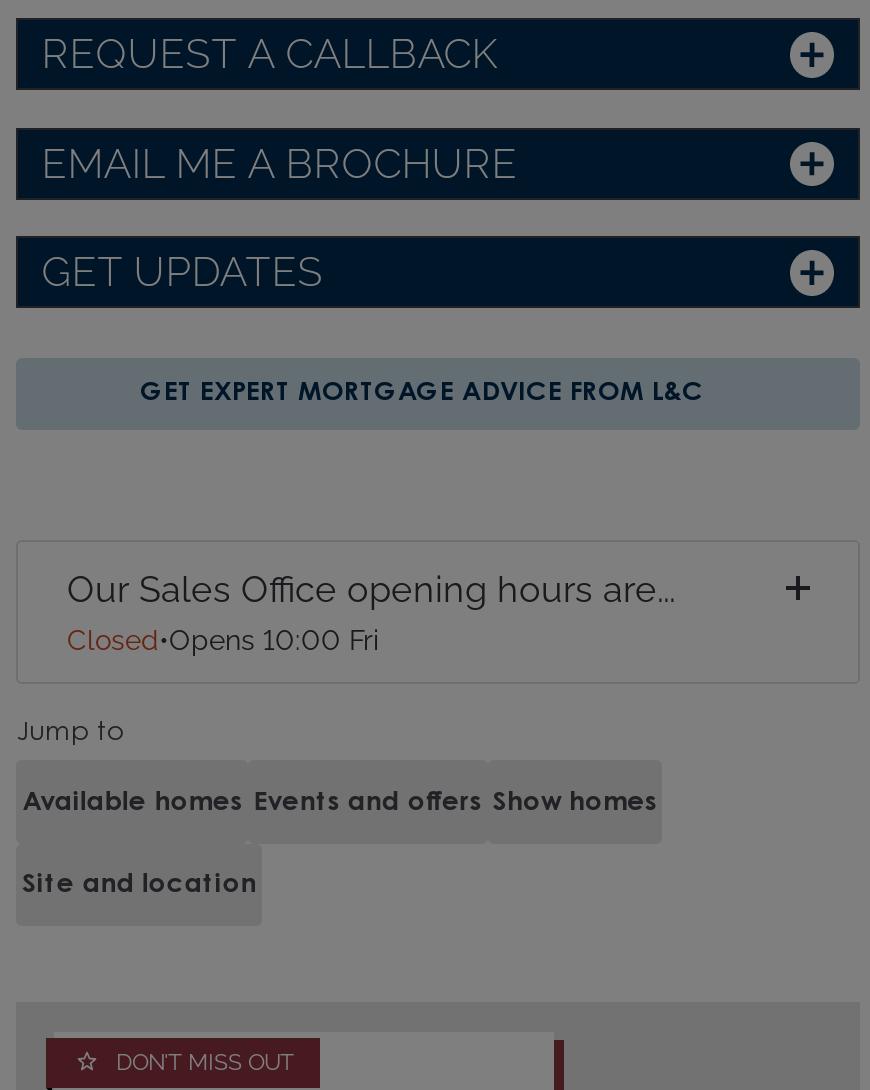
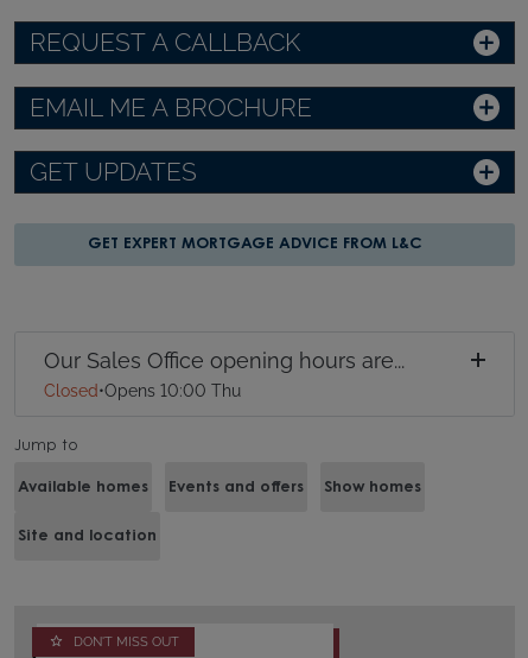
- Closed•Opens 10:00 Fri
+ Closed•Opens 10:00 Thu
